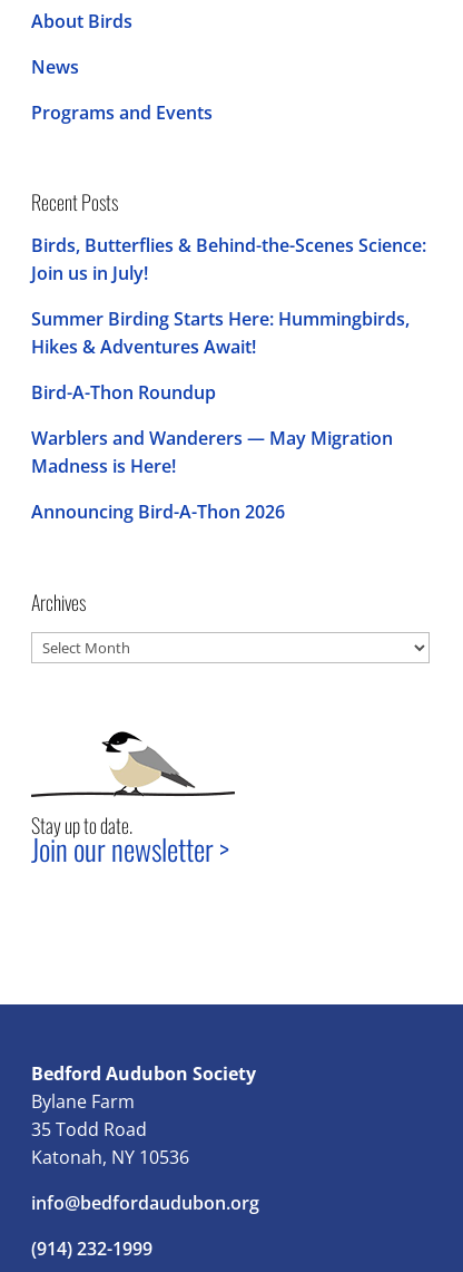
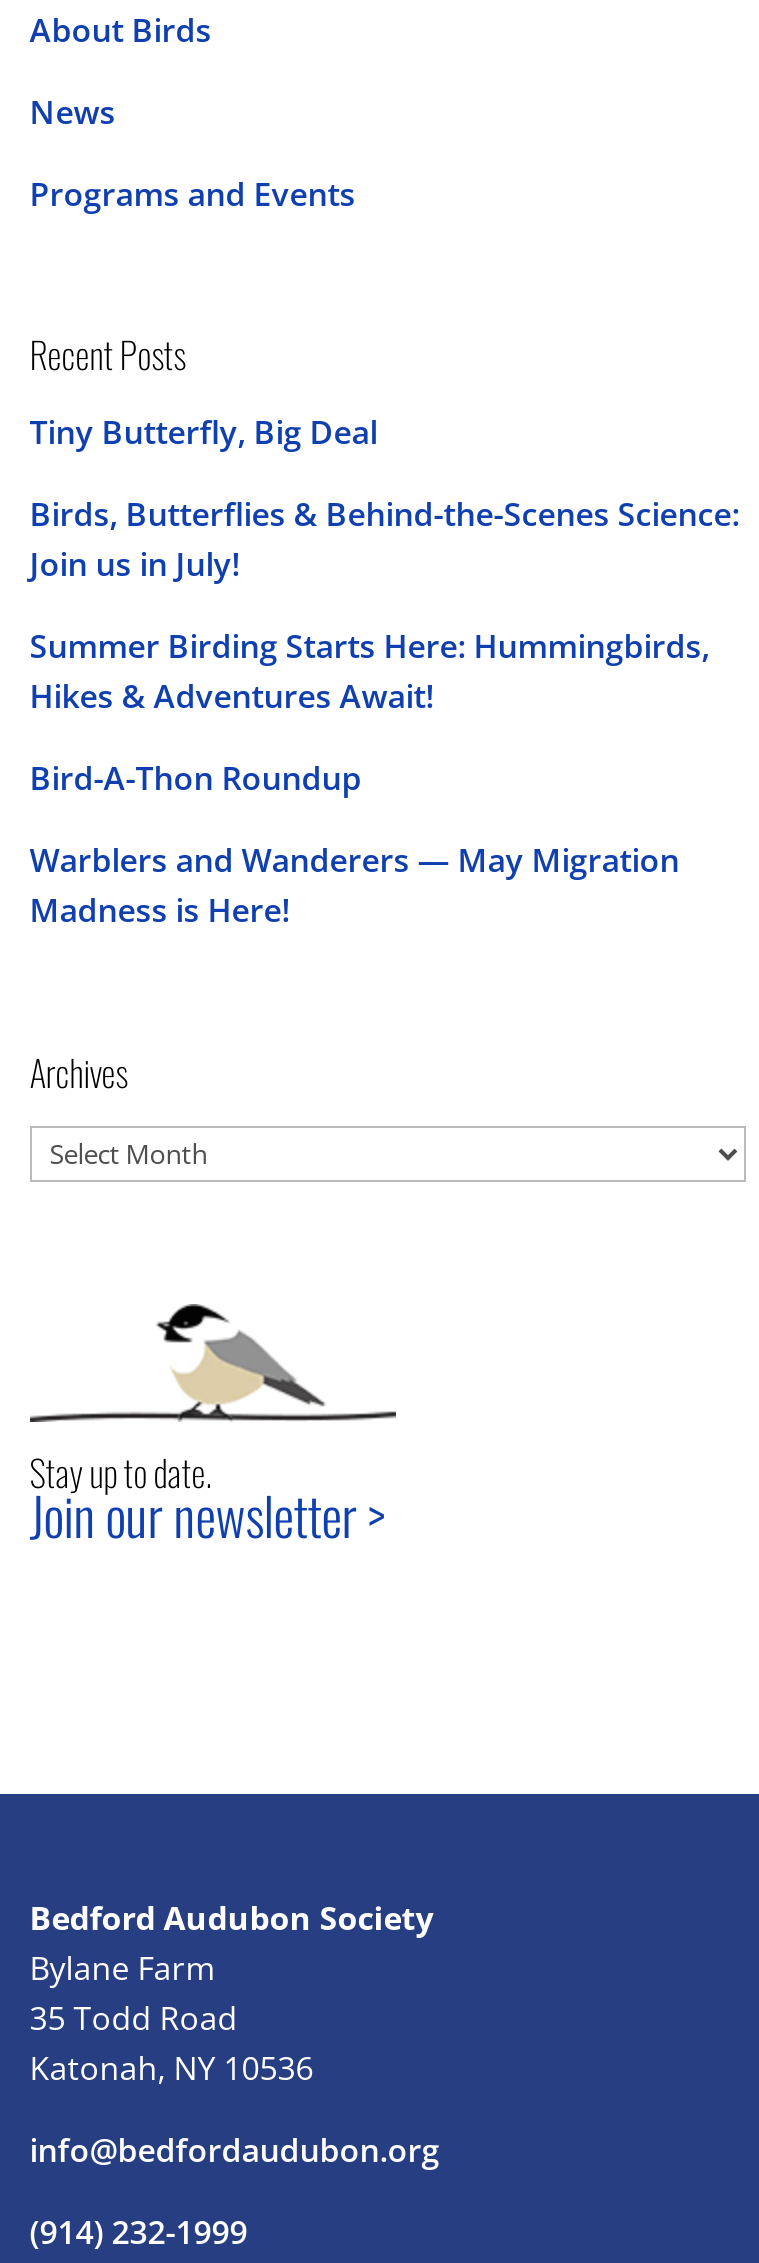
+ Tiny Butterfly, Big Deal

moved down: Birds, Butterflies & Behind-the-Scenes Science: | Join us in July! | Summer Birding Starts Here: Hummingbirds, | Hikes & Adventures Await! | Bird-A-Thon Roundup | Warblers and Wanderers — May Migration | Madness is Here!

- Announcing Bird-A-Thon 2026
